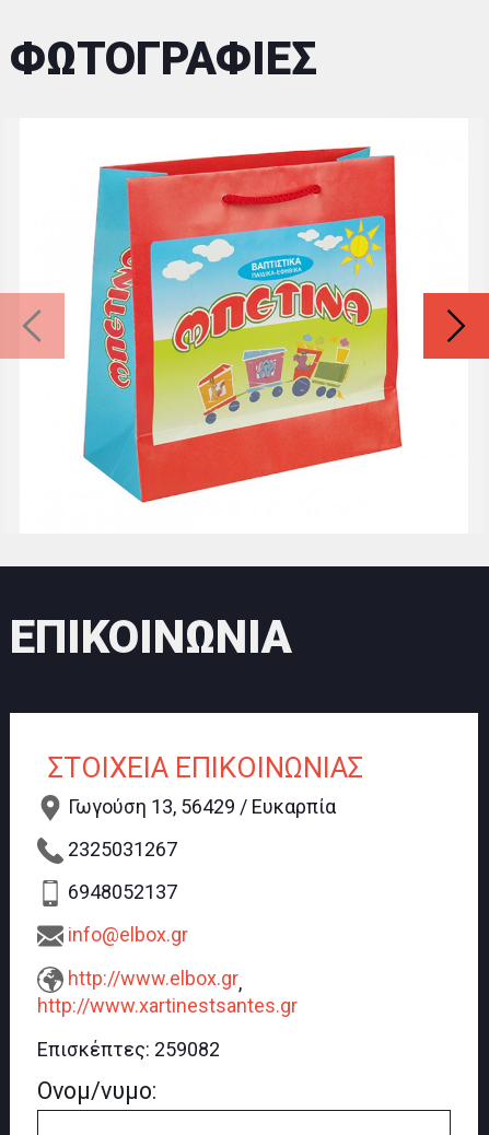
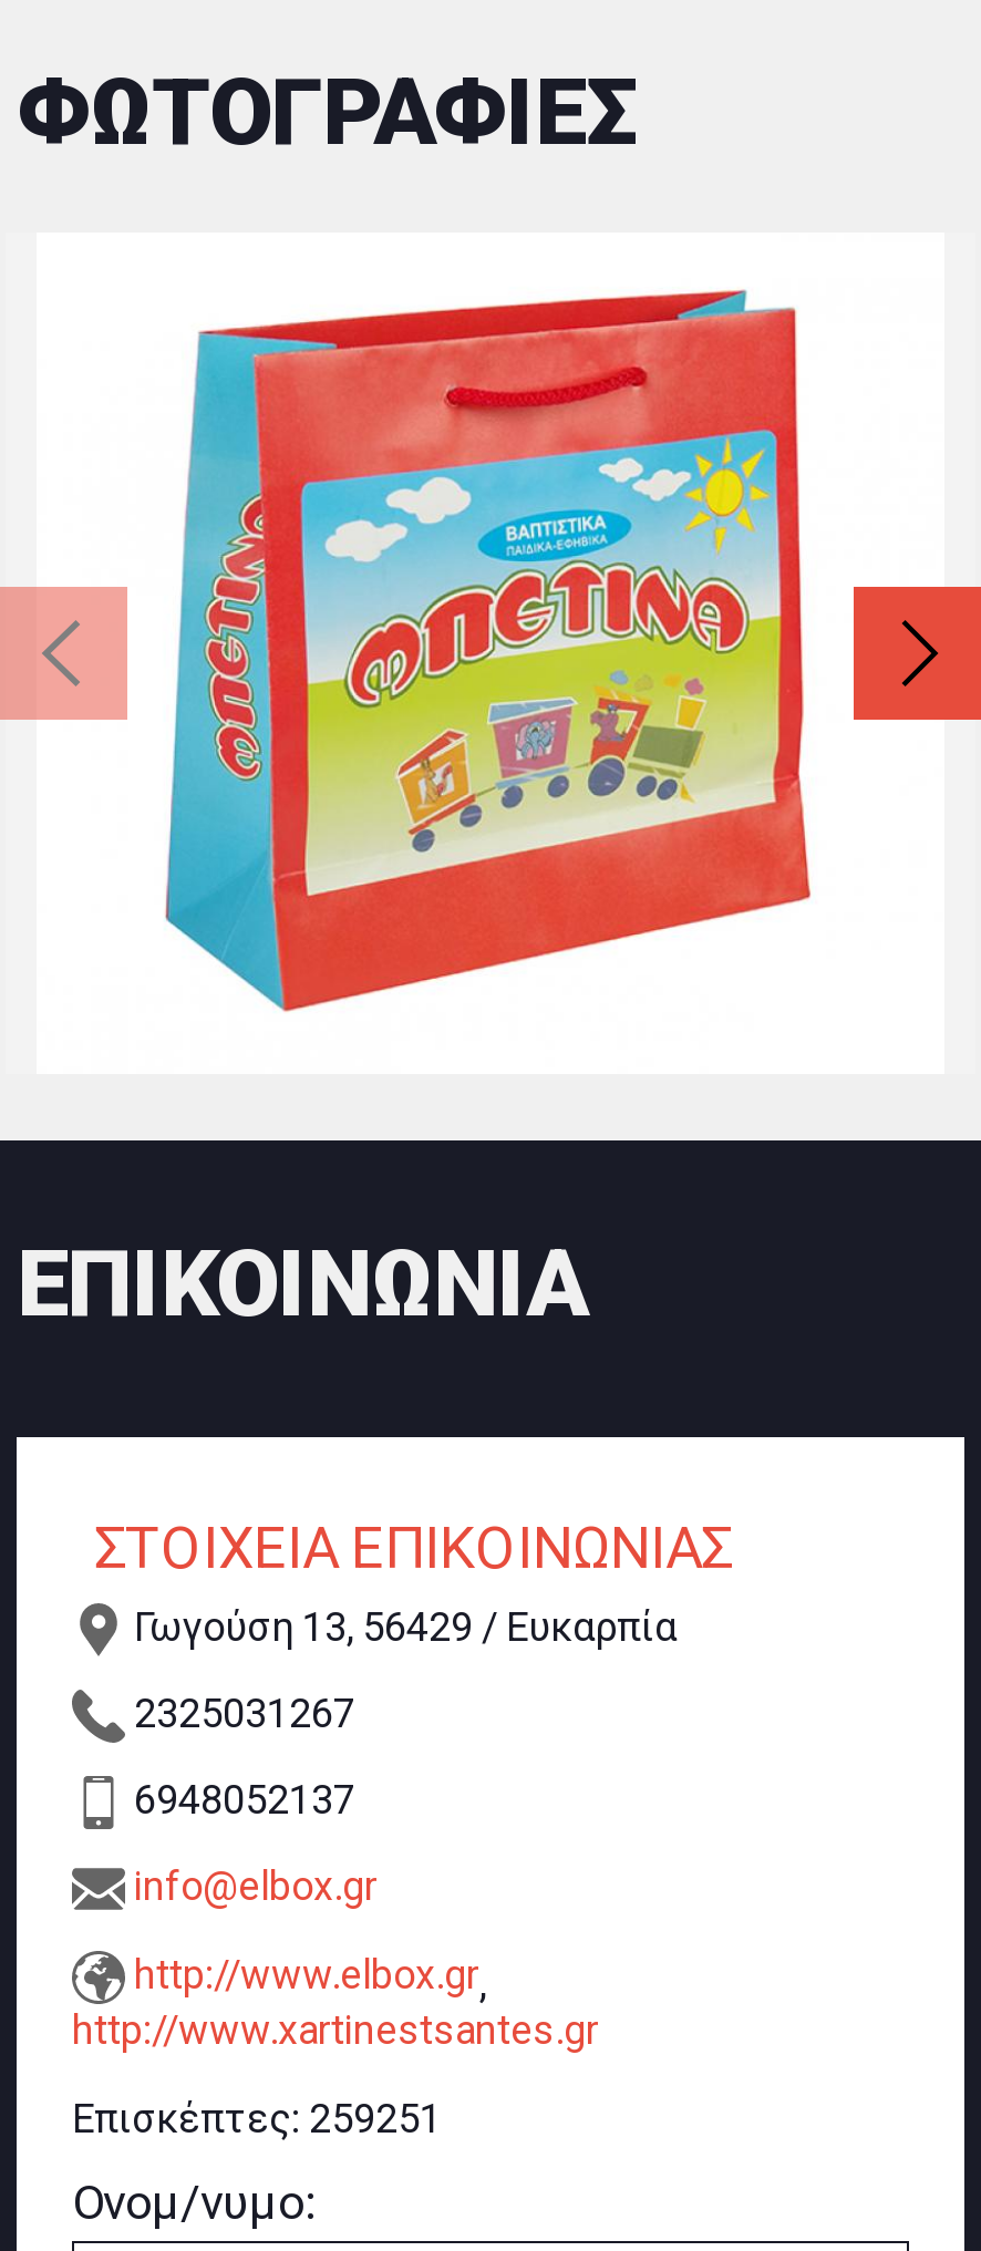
- Επισκέπτες: 259082
+ Επισκέπτες: 259251
